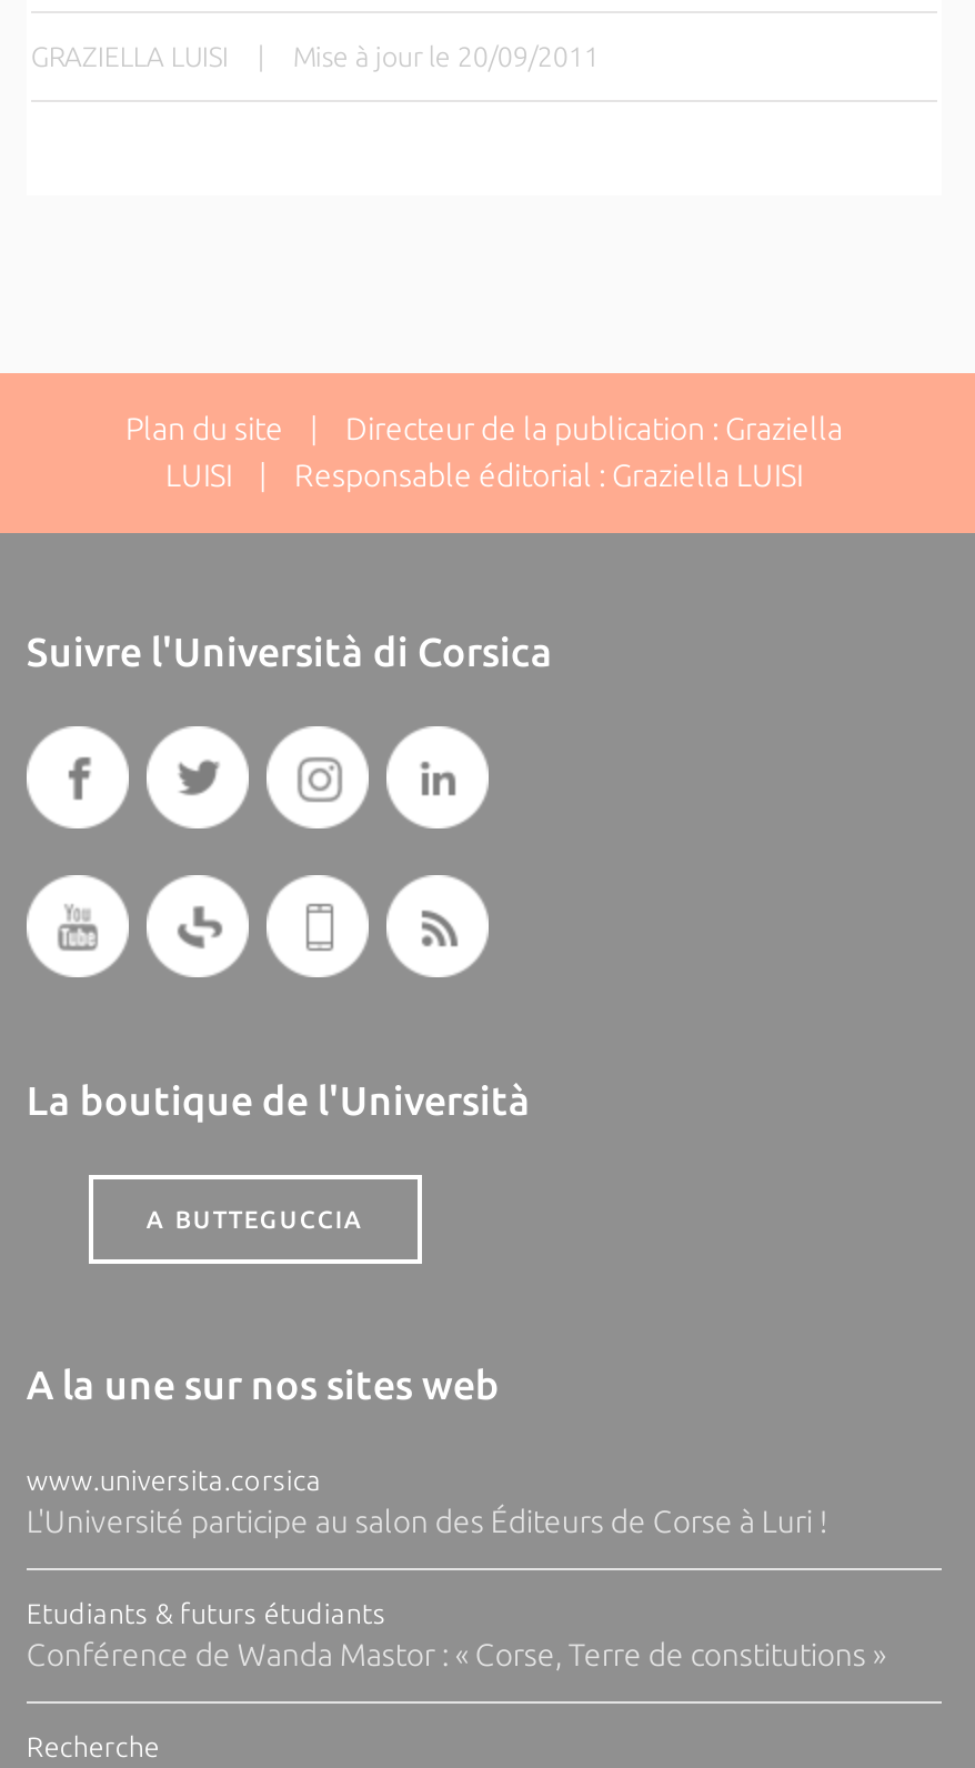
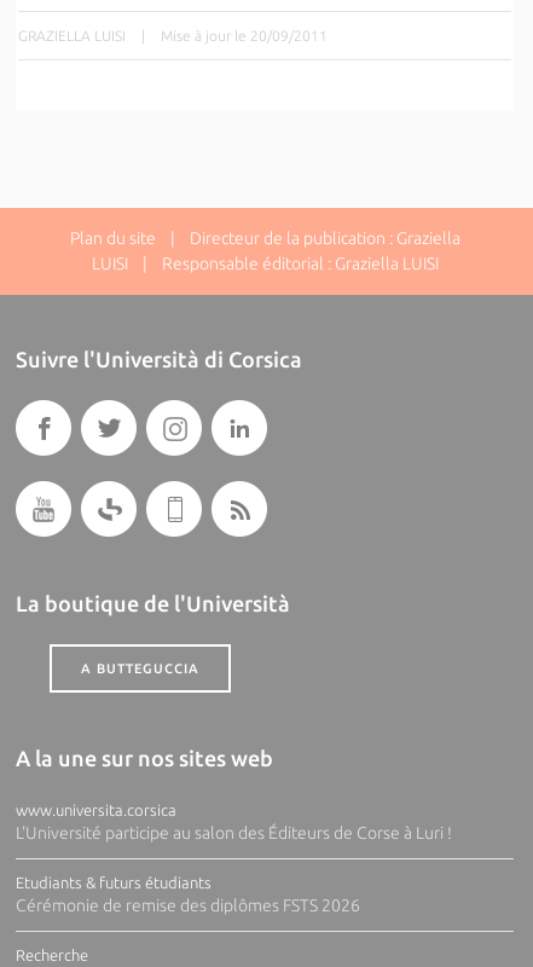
- Conférence de Wanda Mastor : « Corse, Terre de constitutions »
+ Cérémonie de remise des diplômes FSTS 2026
